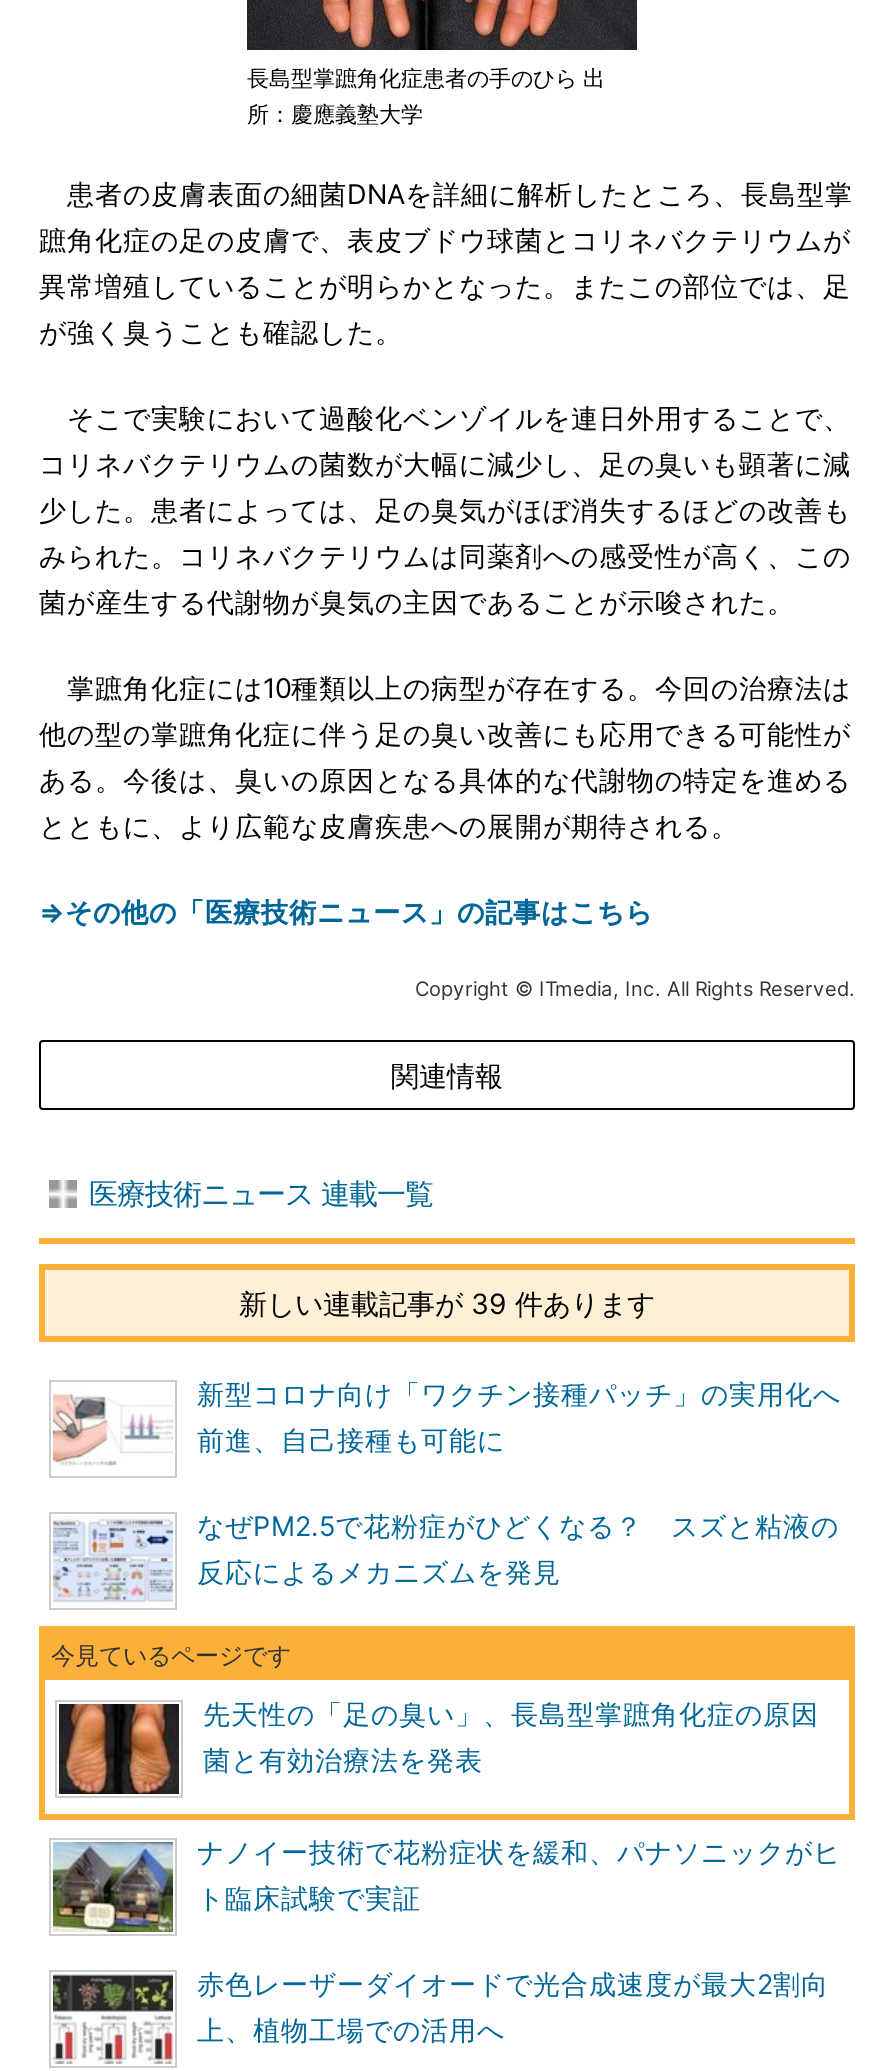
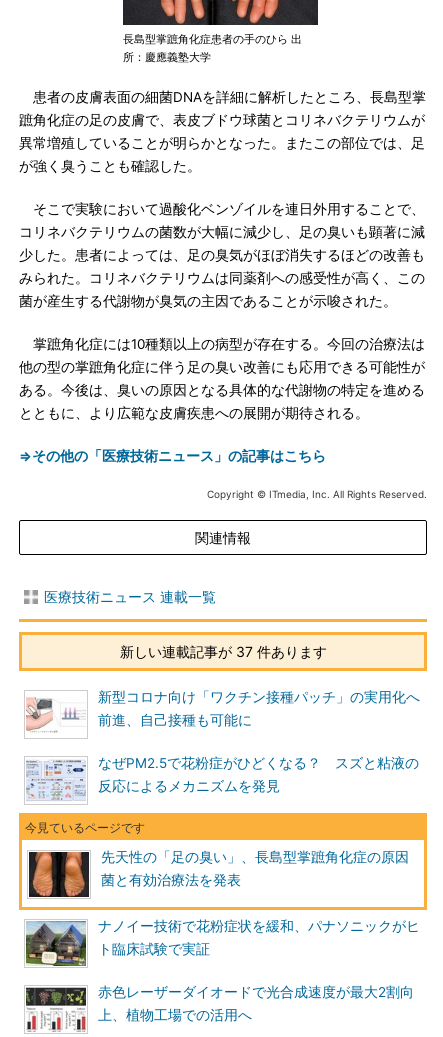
- 新しい連載記事が 39 件あります
+ 新しい連載記事が 37 件あります
